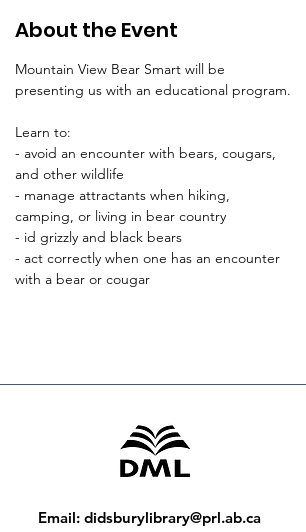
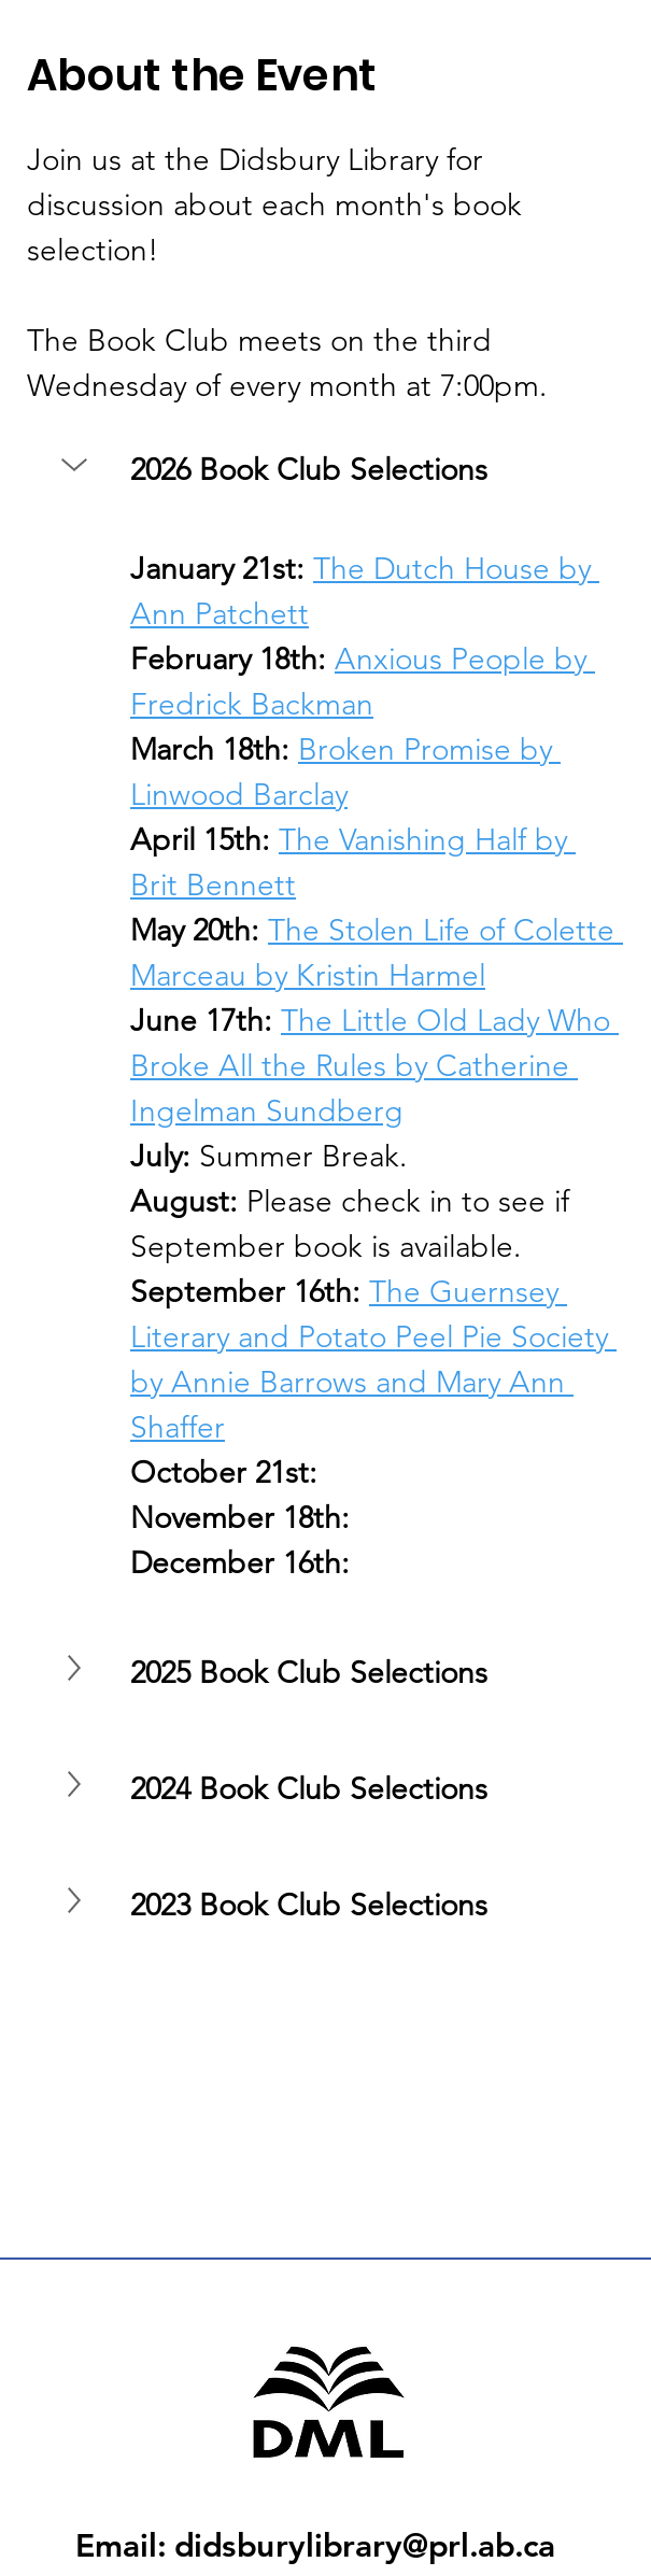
- Mountain View Bear Smart will be
- presenting us with an educational program.
- Learn to:
- - avoid an encounter with bears, cougars,
- and other wildlife
- - manage attractants when hiking,
- camping, or living in bear country
- - id grizzly and black bears
- - act correctly when one has an encounter
- with a bear or cougar
+ Join us at the Didsbury Library for
+ discussion about each month's book
+ selection!
+ The Book Club meets on the third
+ Wednesday of every month at 7:00pm.
+ 2026 Book Club Selections
+ January 21st: The Dutch House by
+ Ann Patchett
+ February 18th: Anxious People by
+ Fredrick Backman
+ March 18th: Broken Promise by
+ Linwood Barclay
+ April 15th: The Vanishing Half by
+ Brit Bennett
+ May 20th: The Stolen Life of Colette
+ Marceau by Kristin Harmel
+ June 17th: The Little Old Lady Who
+ Broke All the Rules by Catherine
+ Ingelman Sundberg
+ July: Summer Break.
+ August: Please check in to see if
+ September book is available.
+ September 16th: The Guernsey
+ Literary and Potato Peel Pie Society
+ by Annie Barrows and Mary Ann
+ Shaffer
+ October 21st:
+ November 18th:
+ December 16th:
+ 2025 Book Club Selections
+ 2024 Book Club Selections
+ 2023 Book Club Selections
